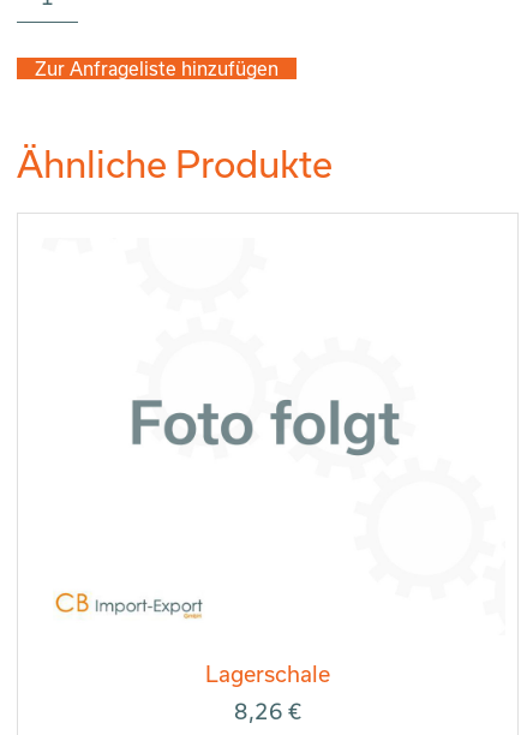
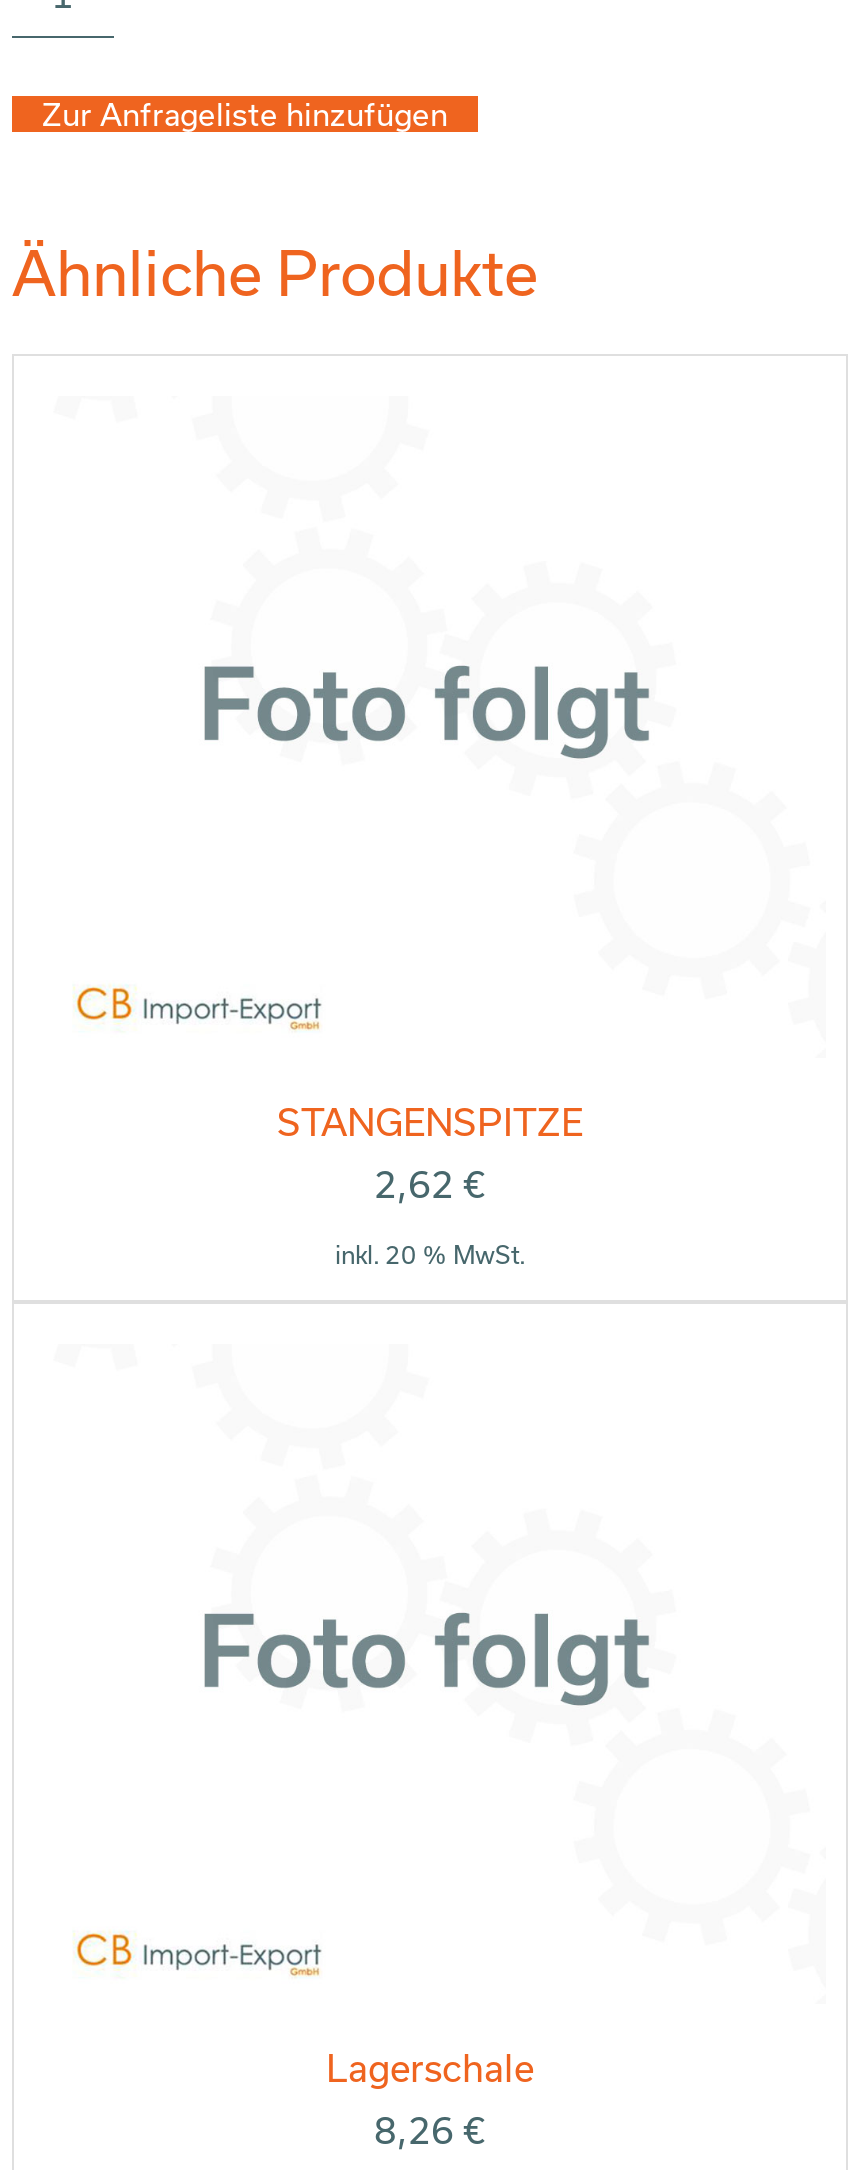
+ STANGENSPITZE
+ 2,62 €
+ inkl. 20 % MwSt.
